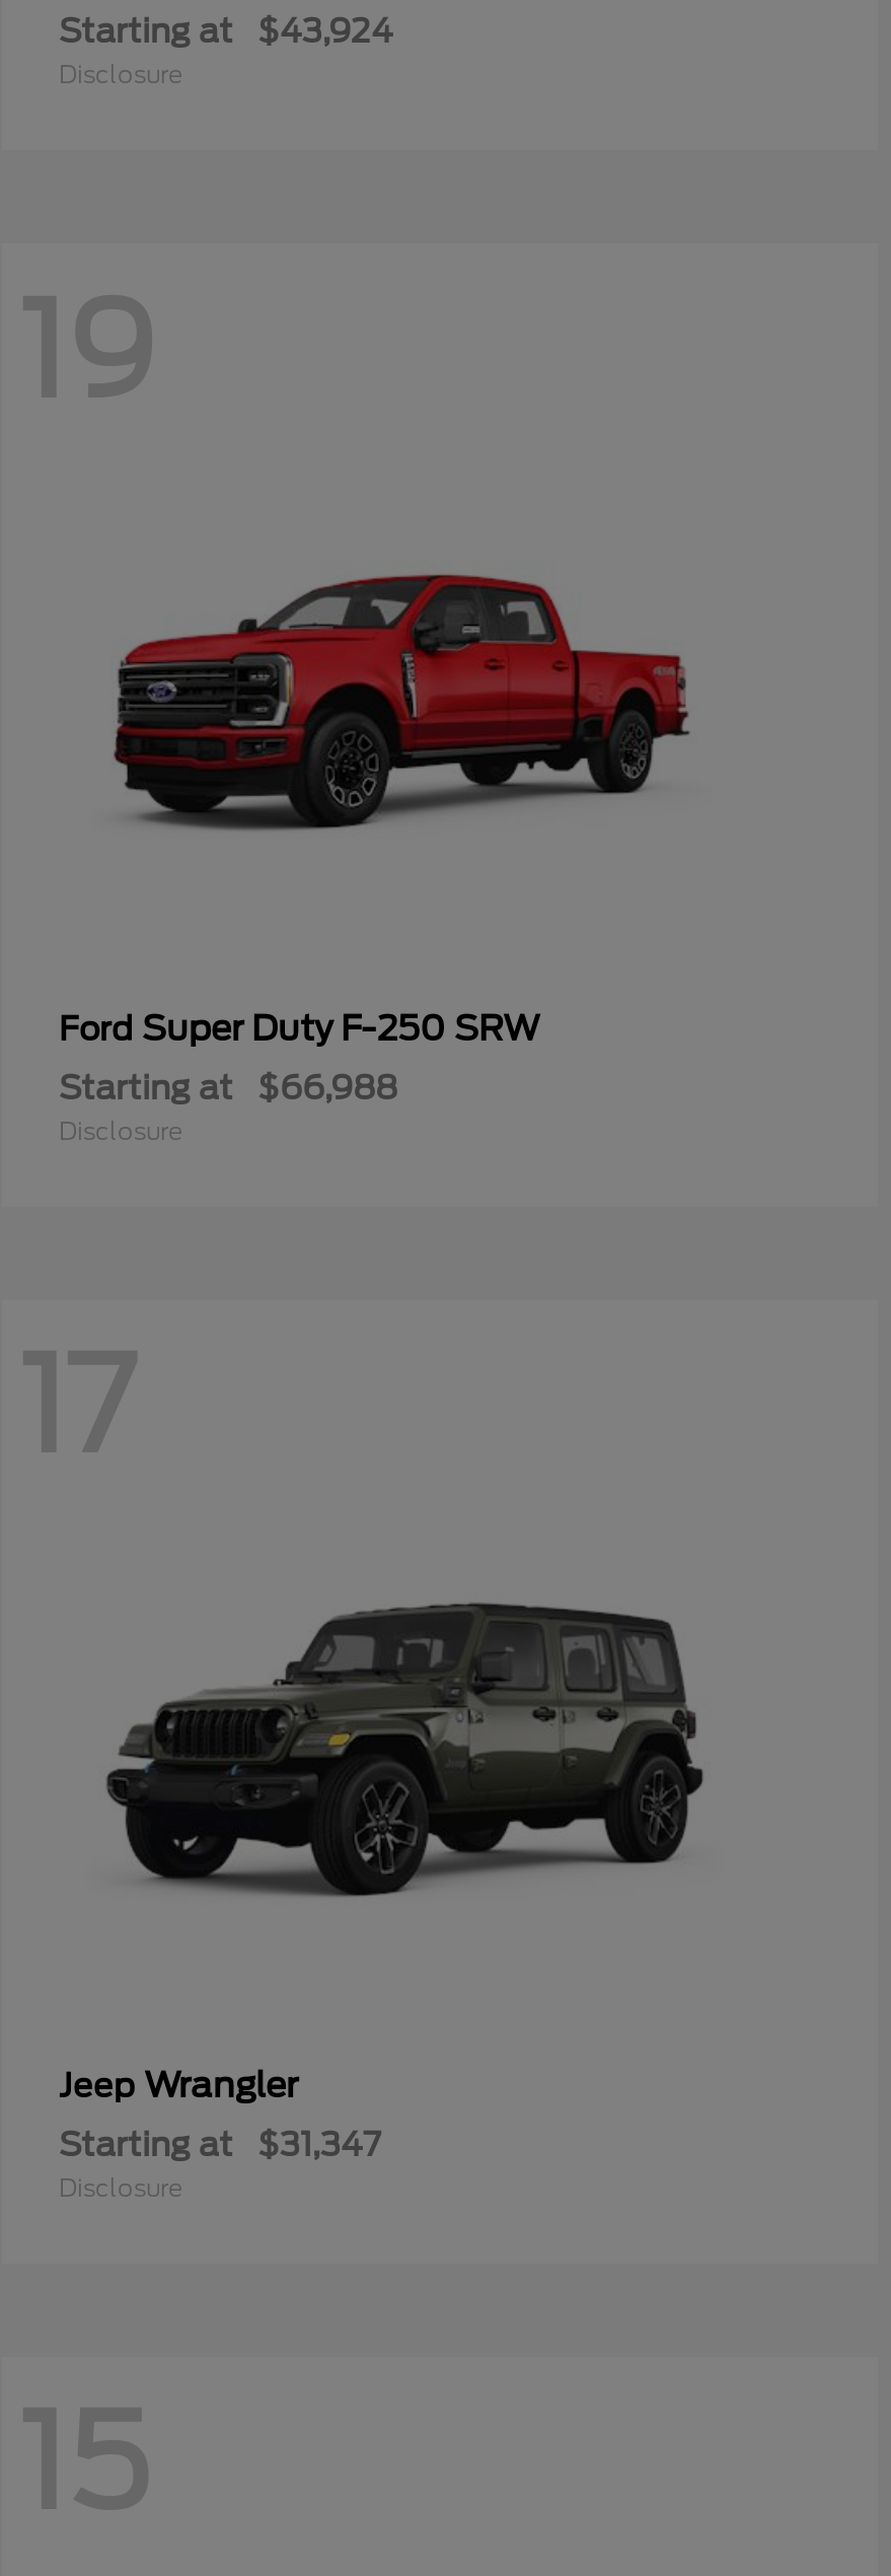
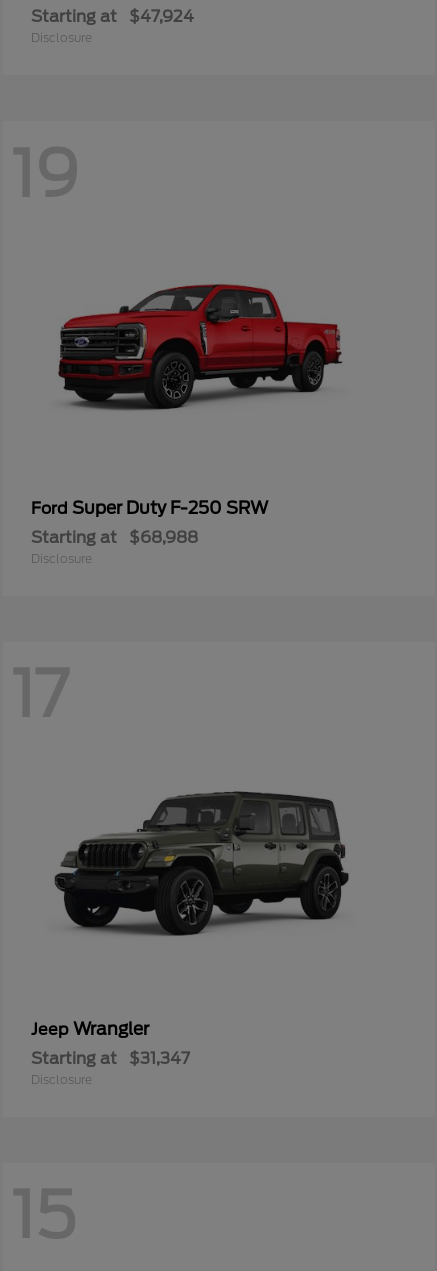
- Starting at $43,924
+ Starting at $47,924

- Starting at $66,988
+ Starting at $68,988
